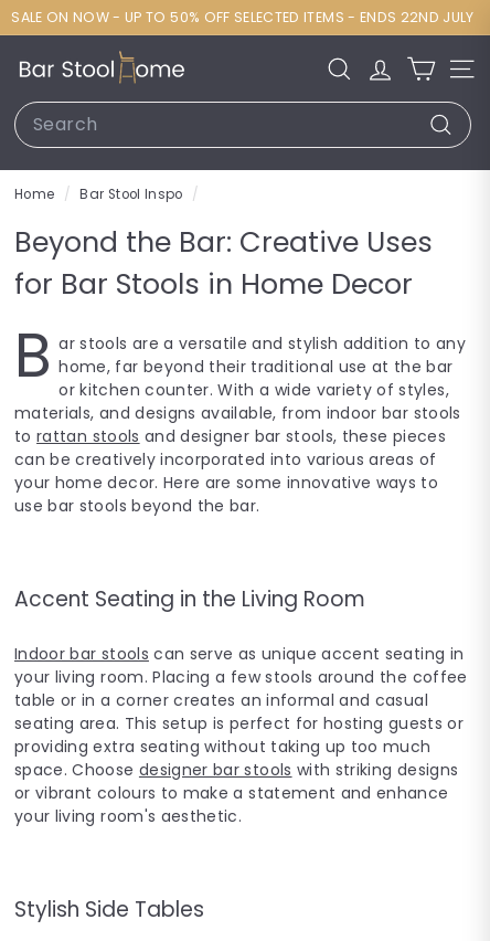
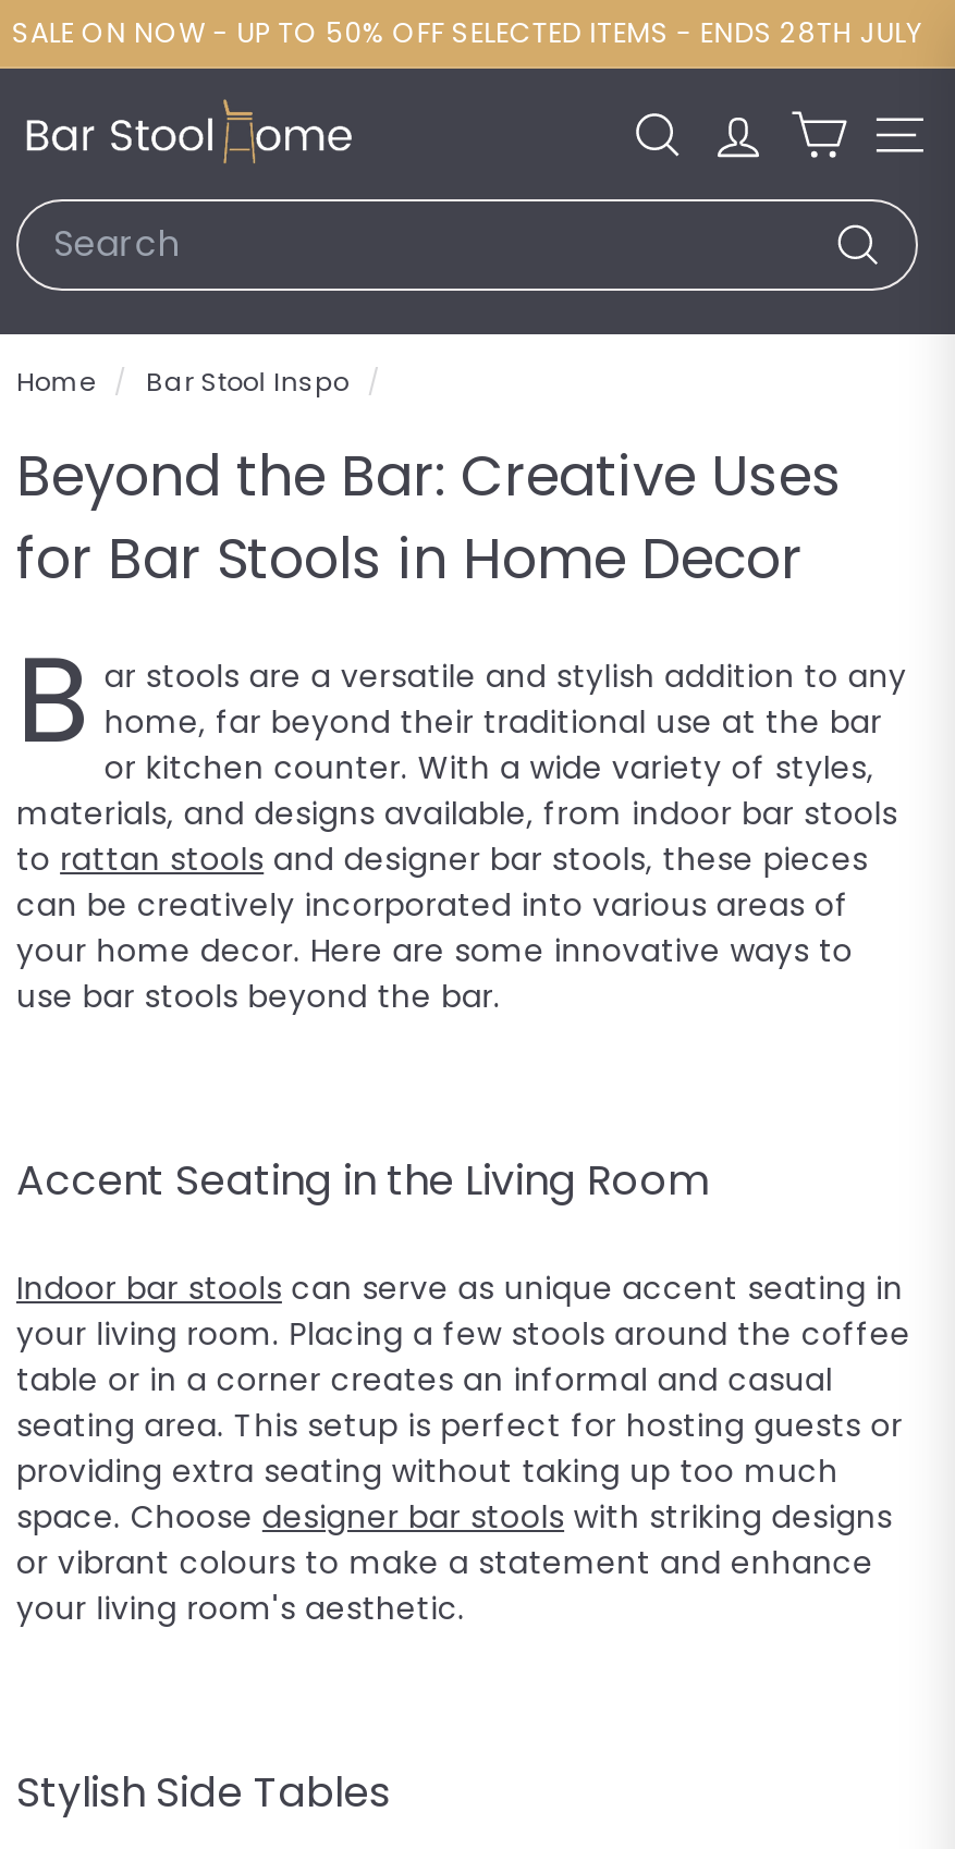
- SALE ON NOW - UP TO 50% OFF SELECTED ITEMS - ENDS 22ND JULY
+ SALE ON NOW - UP TO 50% OFF SELECTED ITEMS - ENDS 28TH JULY
